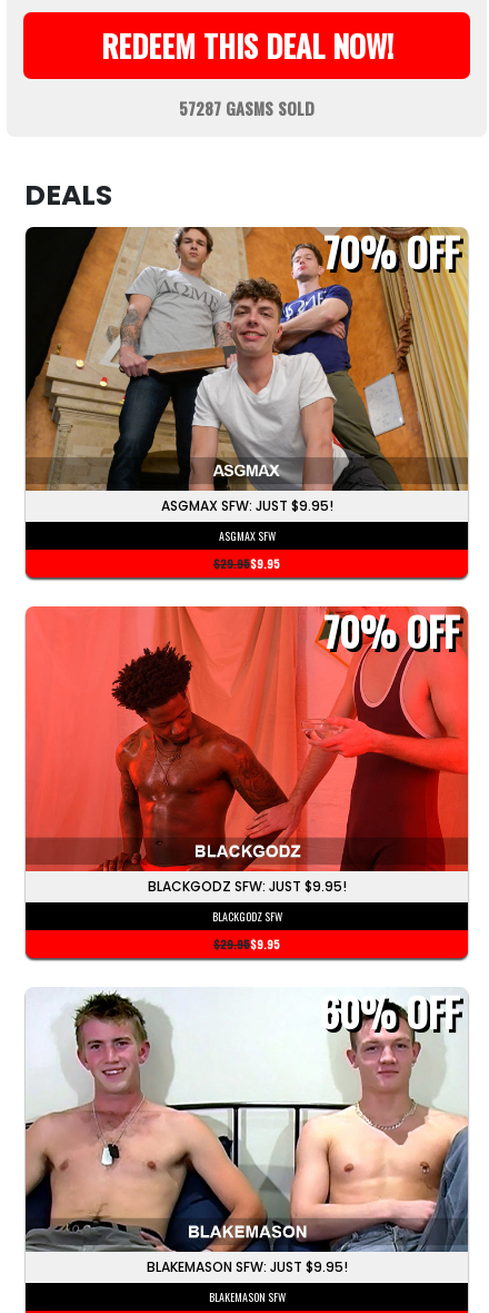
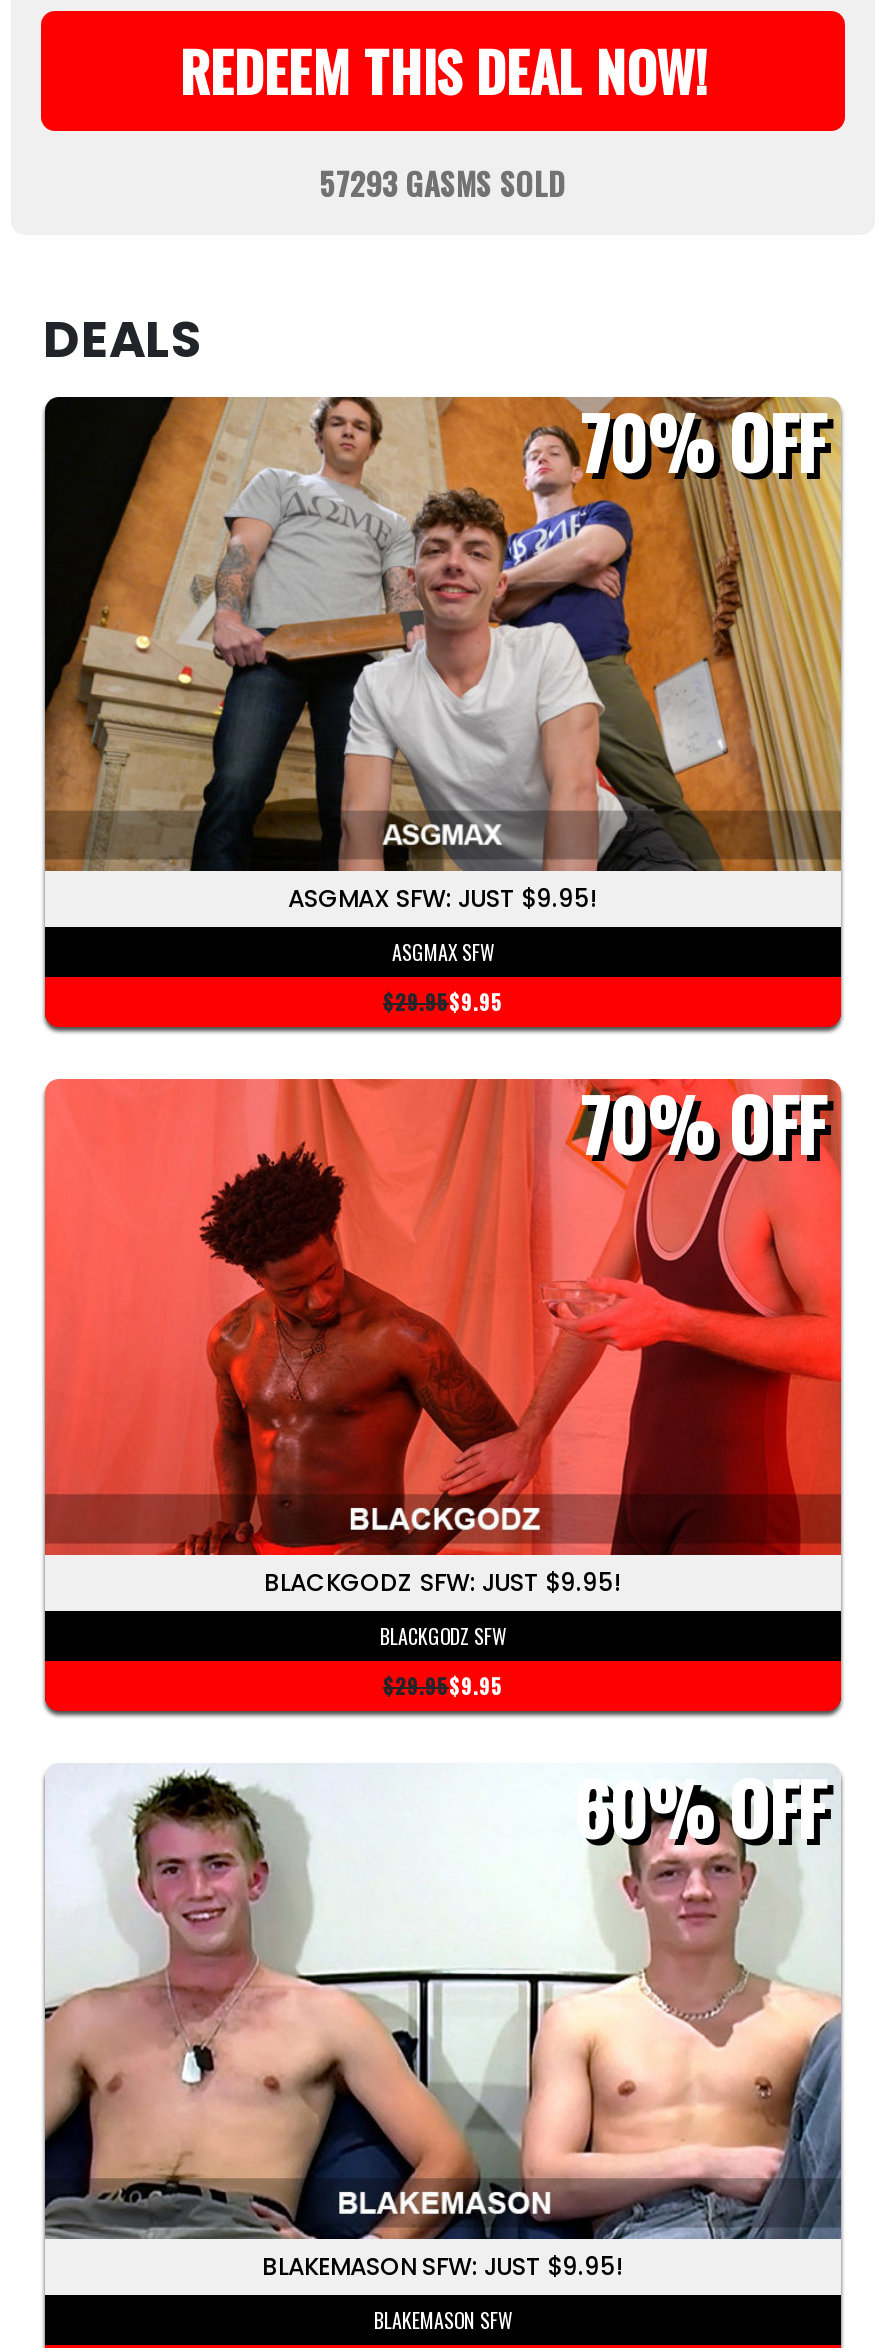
- 57287 GASMS SOLD
+ 57293 GASMS SOLD
